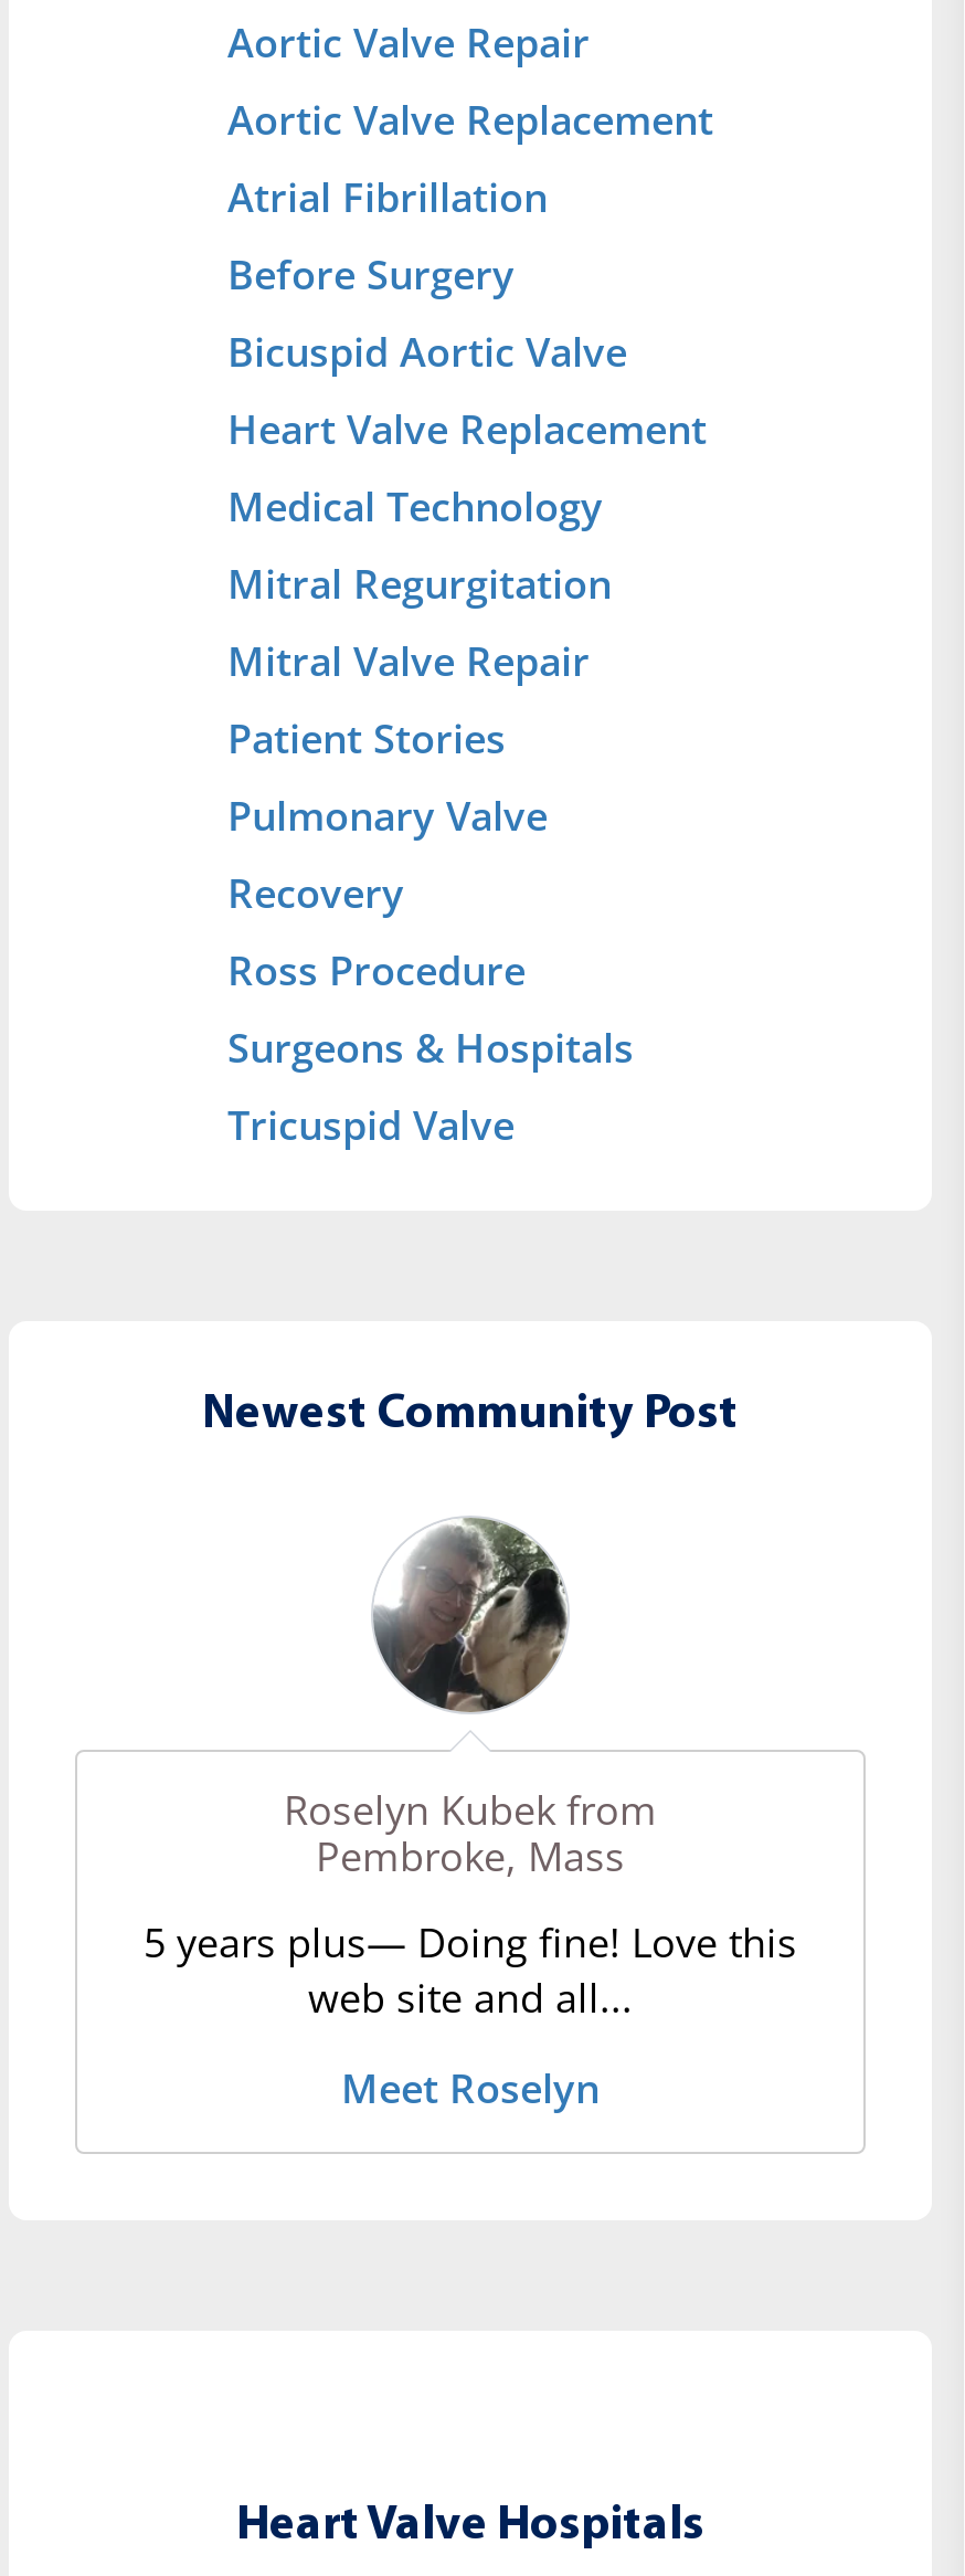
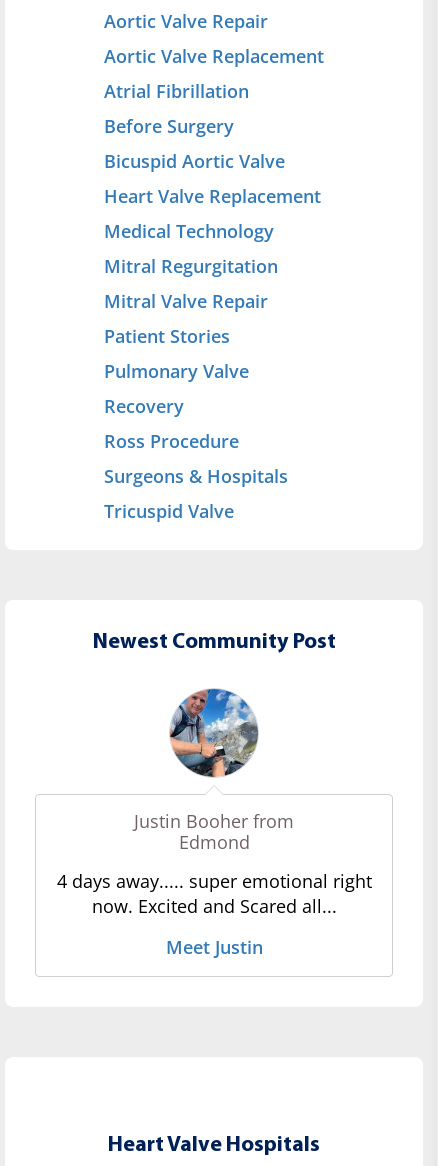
- [image]
- Roselyn Kubek from
- Pembroke, Mass
+ [image]
+ Justin Booher from
+ Edmond

- 5 years plus— Doing fine! Love this
- web site and all...
+ 4 days away..... super emotional right
+ now. Excited and Scared all...

- Meet Roselyn
+ Meet Justin
